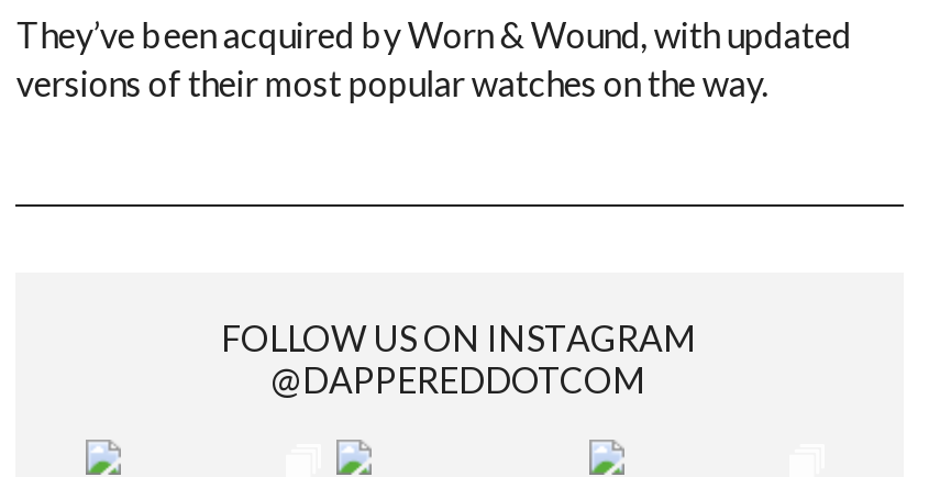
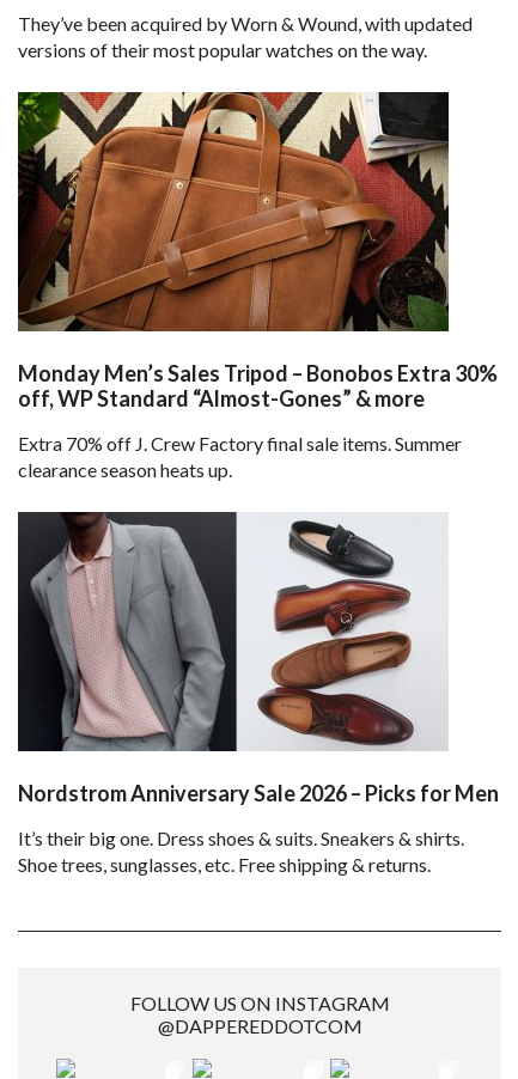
+ [image]
+ Monday Men’s Sales Tripod – Bonobos Extra 30%
+ off, WP Standard “Almost-Gones” & more
+ Extra 70% off J. Crew Factory final sale items. Summer
+ clearance season heats up.

+ [image]
+ Nordstrom Anniversary Sale 2026 – Picks for Men
+ It’s their big one. Dress shoes & suits. Sneakers & shirts.
+ Shoe trees, sunglasses, etc. Free shipping & returns.

+ [image]
